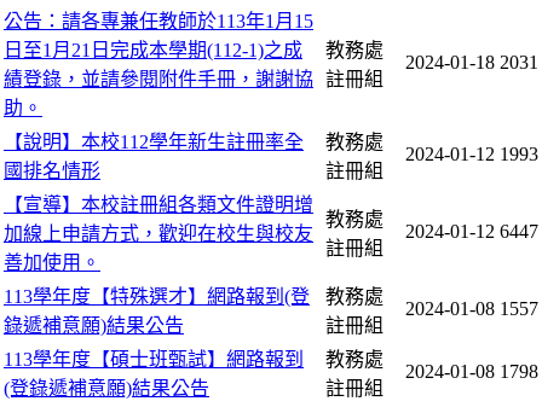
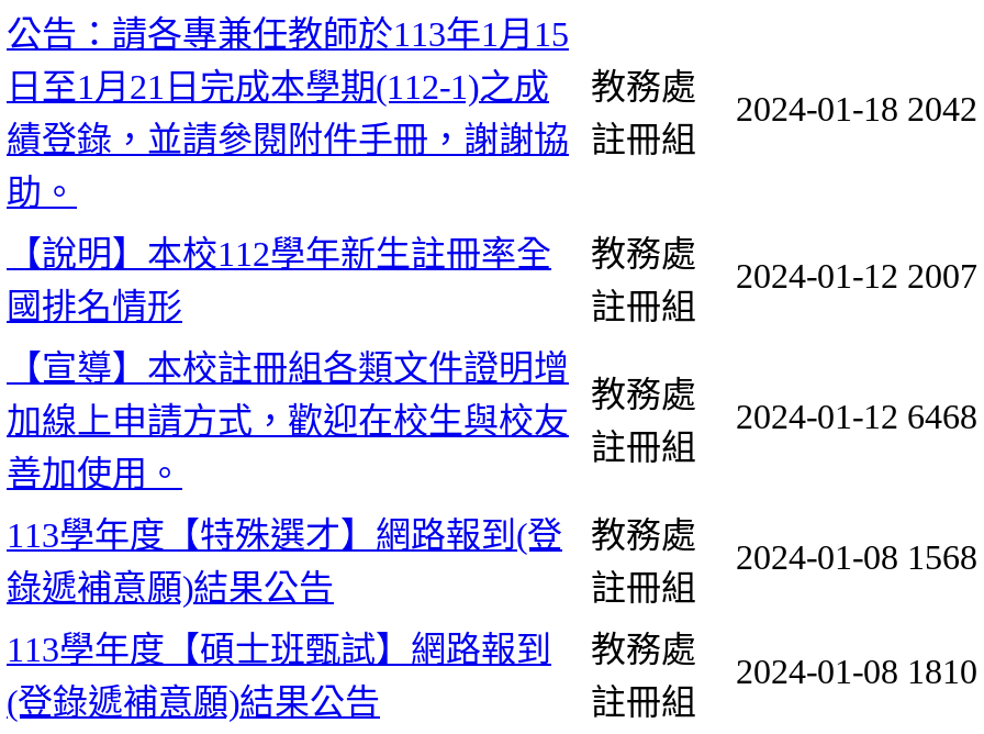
- 2024-01-18 2031
+ 2024-01-18 2042

- 2024-01-12 1993
+ 2024-01-12 2007

- 2024-01-12 6447
+ 2024-01-12 6468

- 2024-01-08 1557
+ 2024-01-08 1568

- 2024-01-08 1798
+ 2024-01-08 1810
